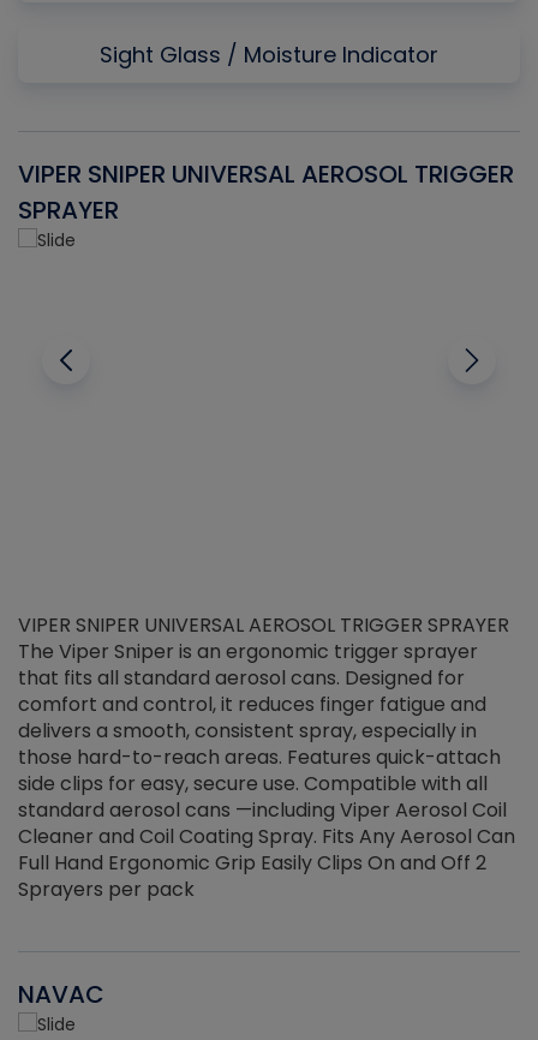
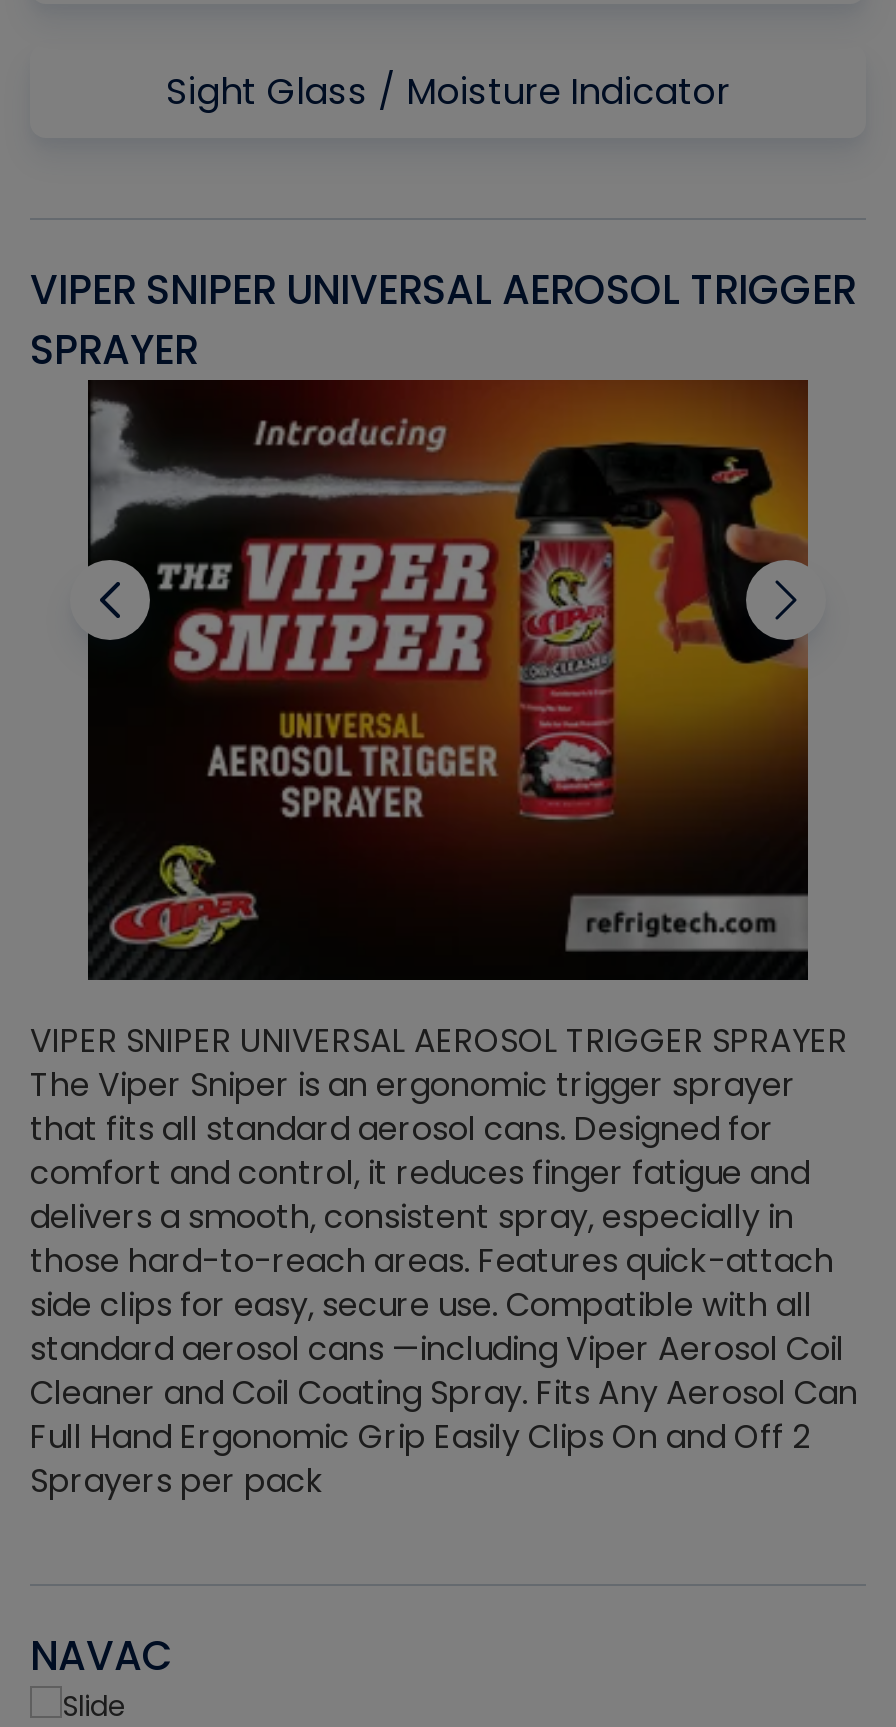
+ [image]
